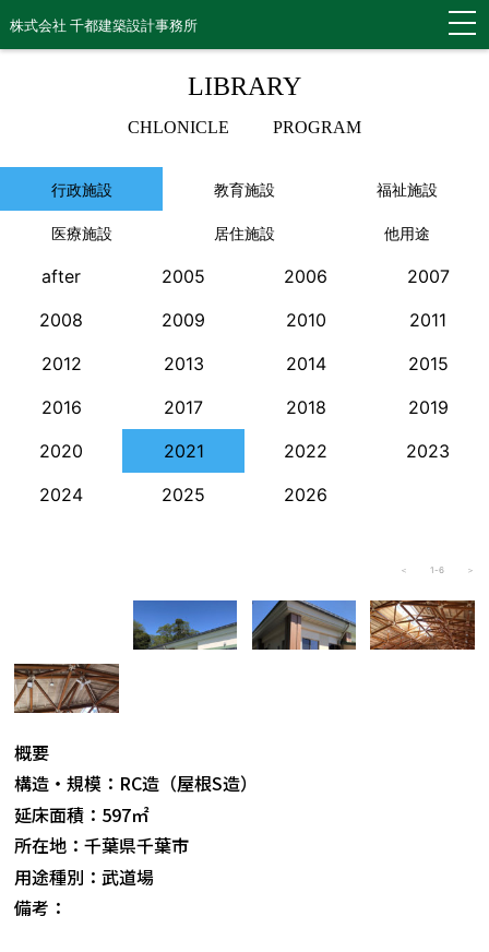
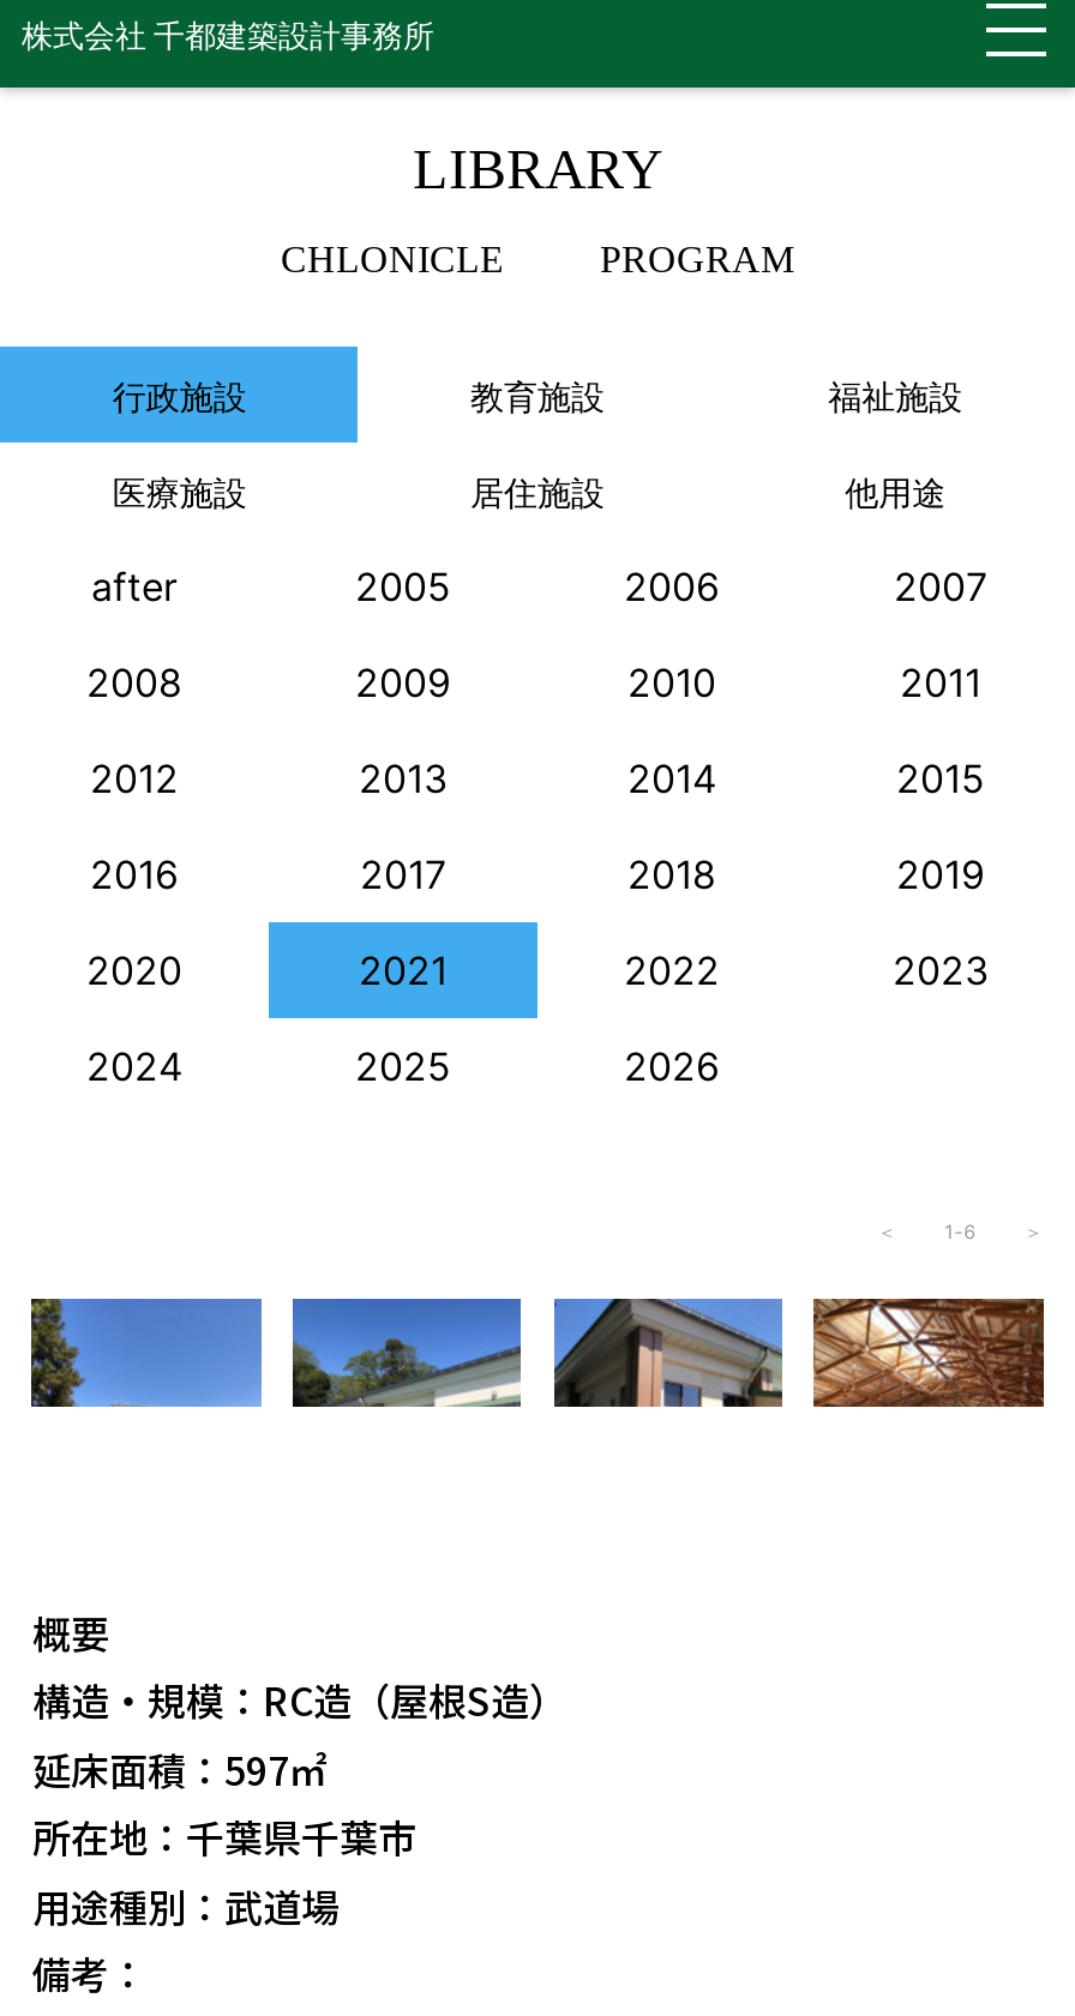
+ [image]

- [image]
